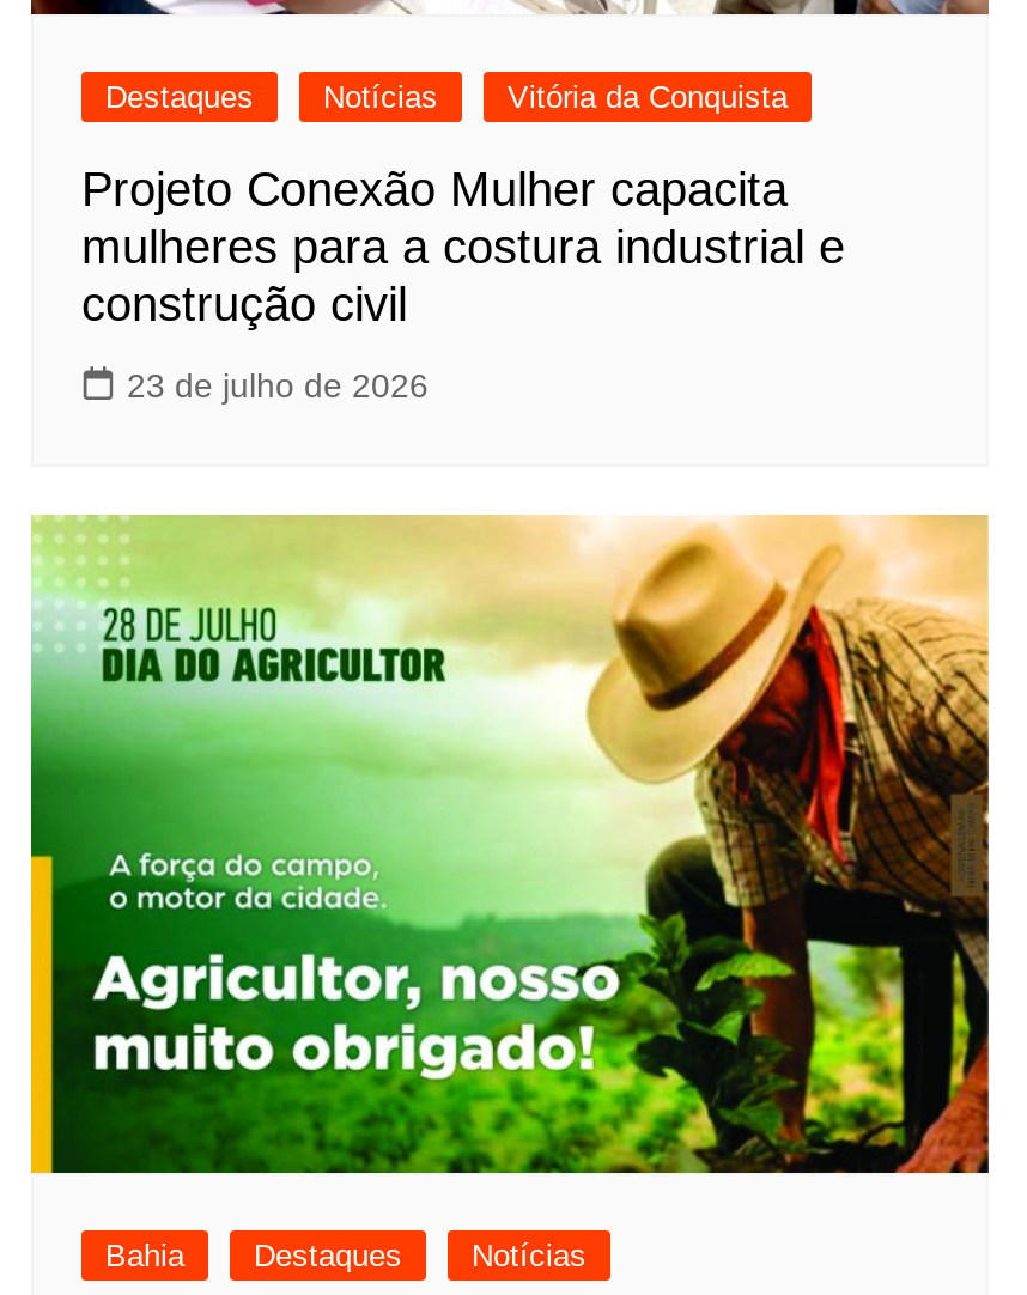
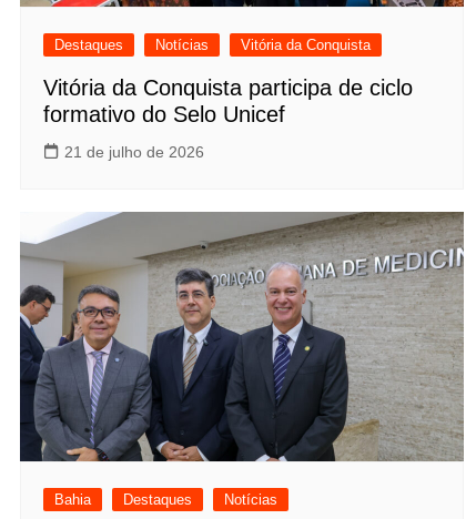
- Projeto Conexão Mulher capacita
- mulheres para a costura industrial e
- construção civil
+ Vitória da Conquista participa de ciclo
+ formativo do Selo Unicef

- 23 de julho de 2026
+ 21 de julho de 2026

- [image]
+ [image]
